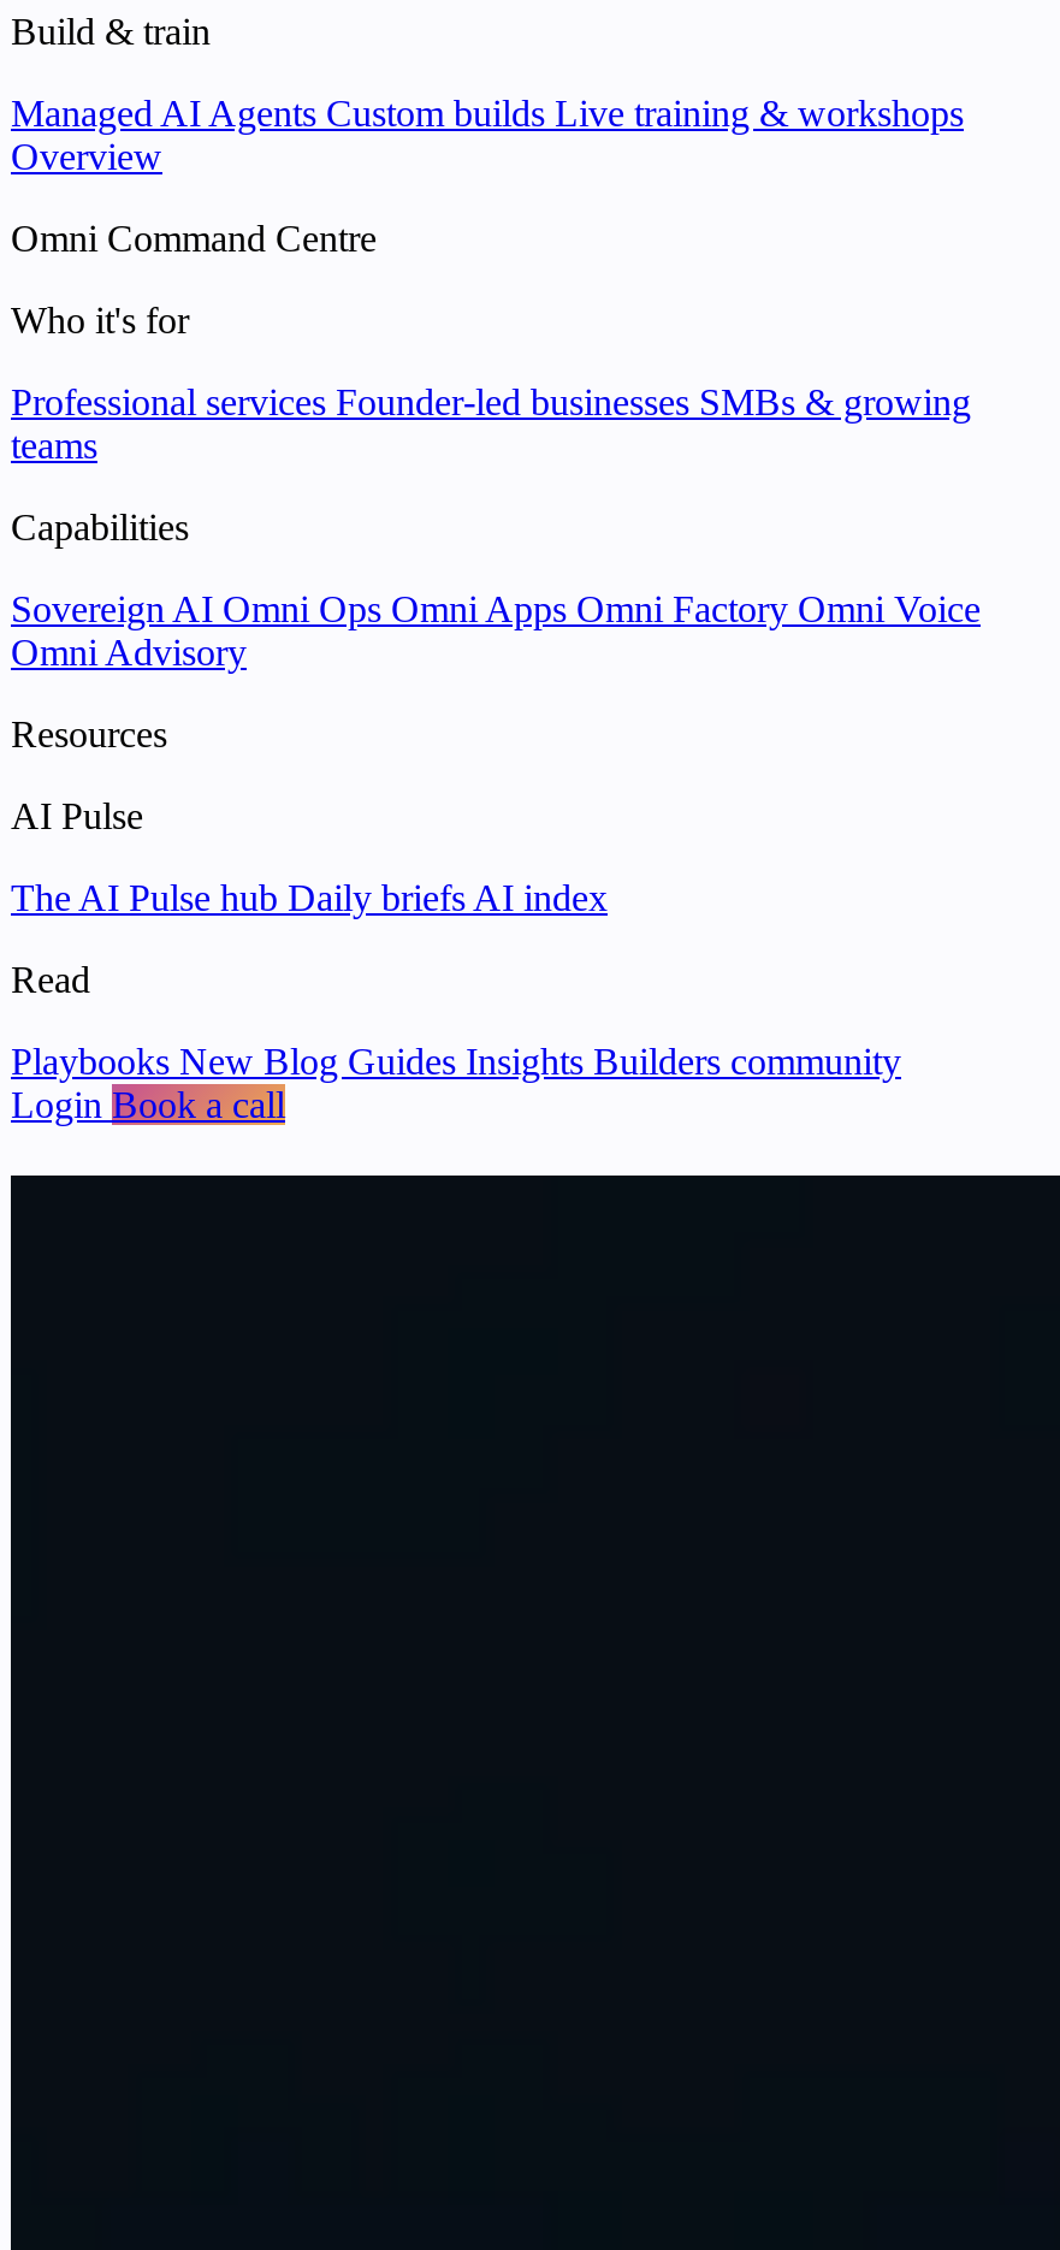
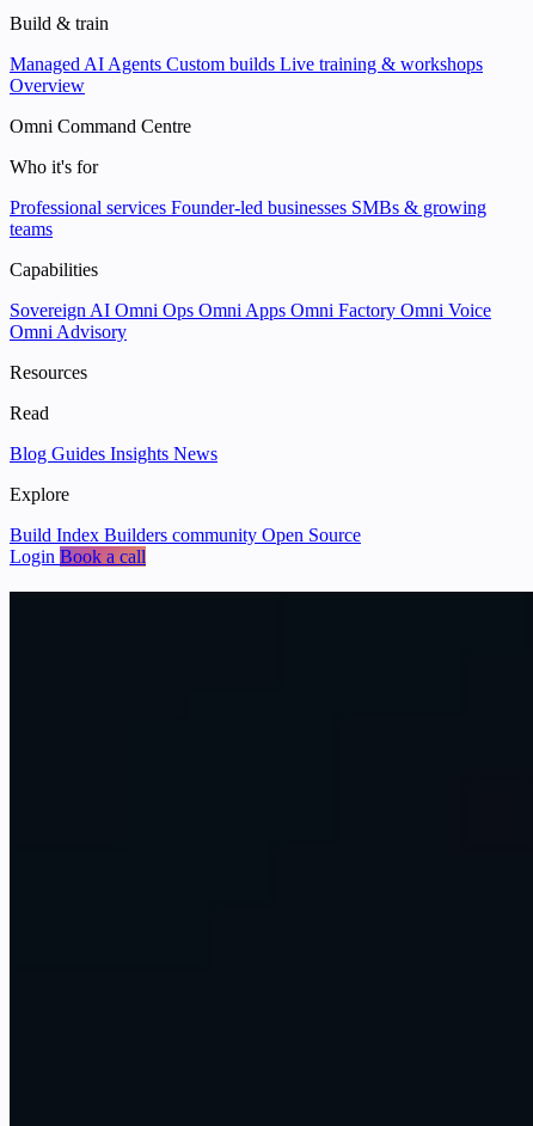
- AI Pulse
- The AI Pulse hub Daily briefs AI index

moved up: Read

- Playbooks New Blog Guides Insights Builders community
+ Blog Guides Insights News
+ Explore
+ Build Index Builders community Open Source
